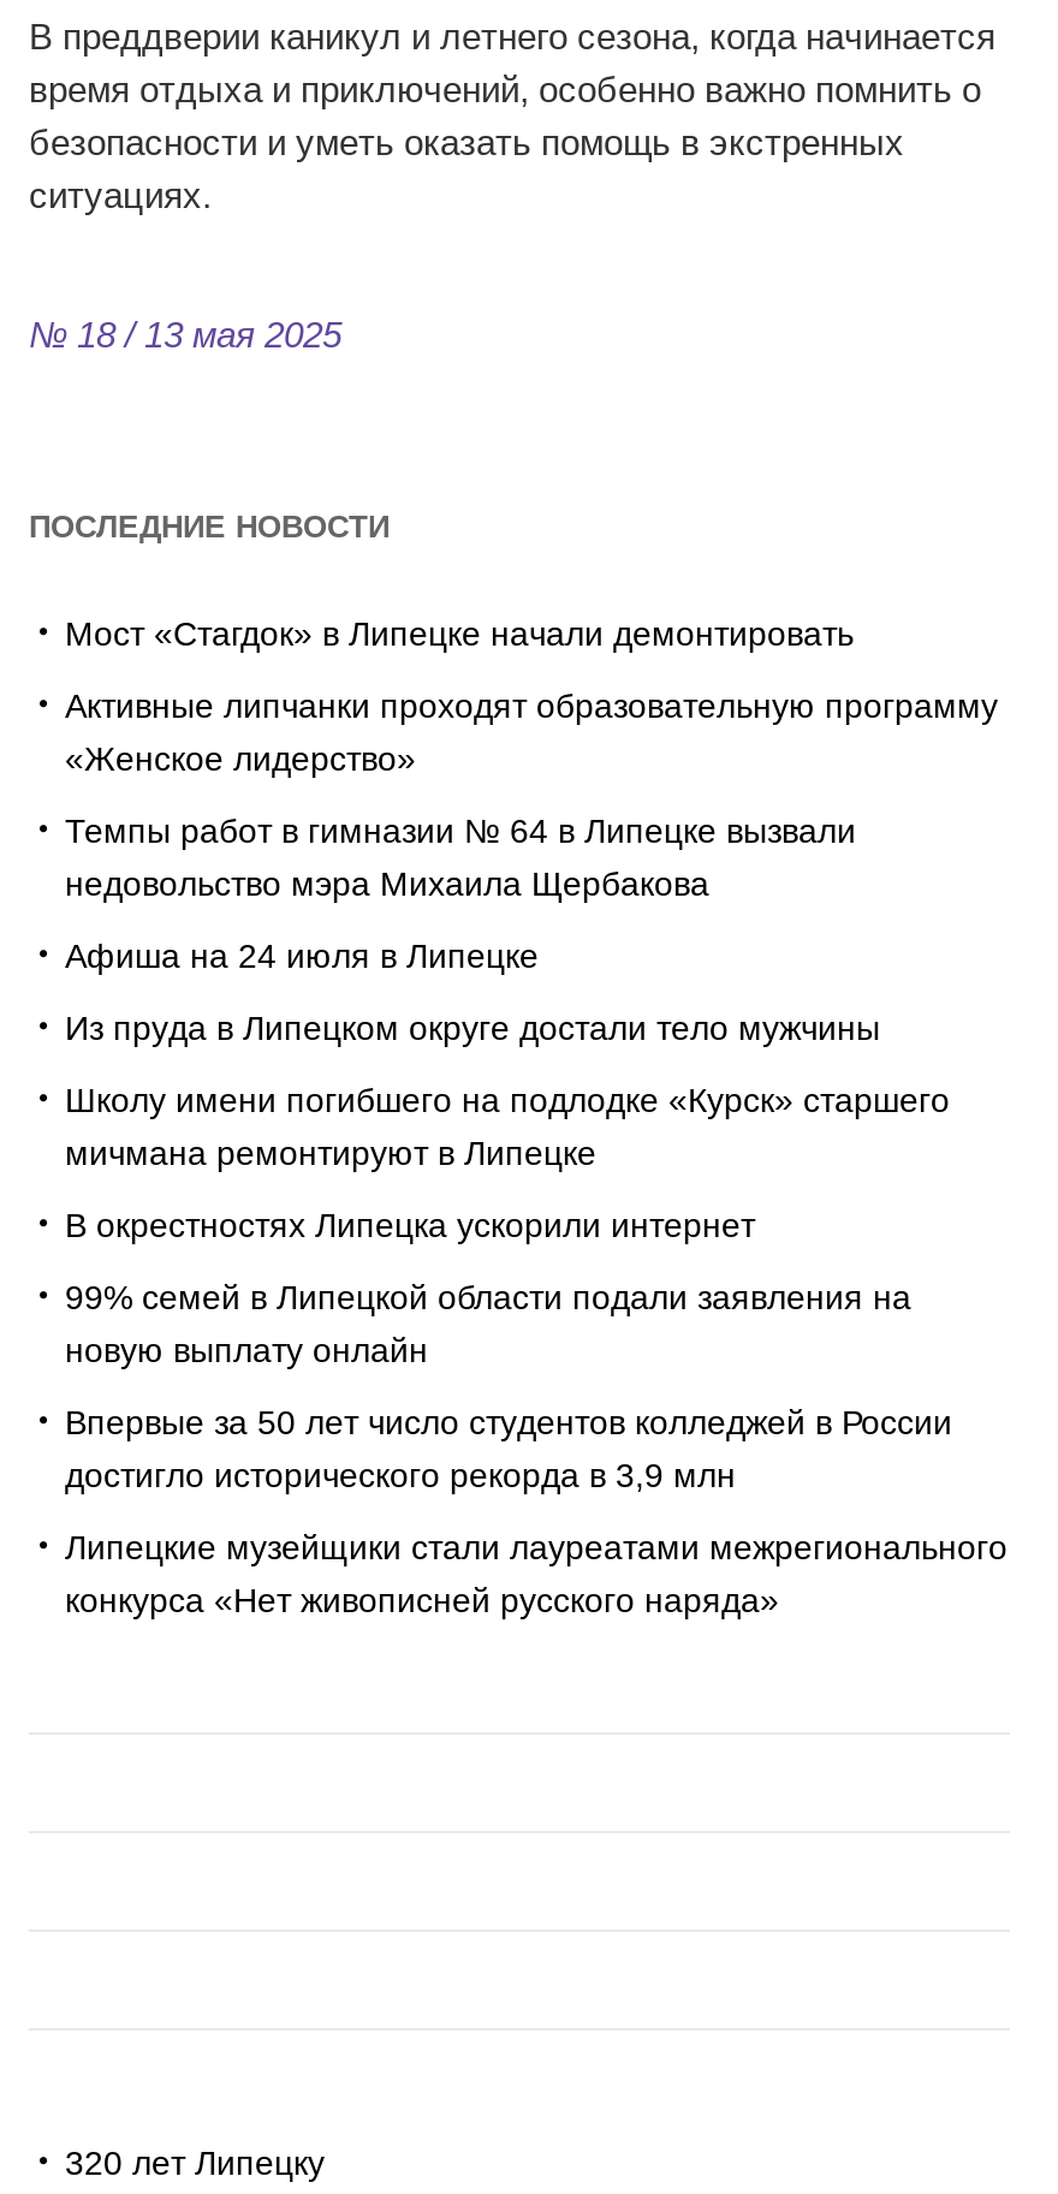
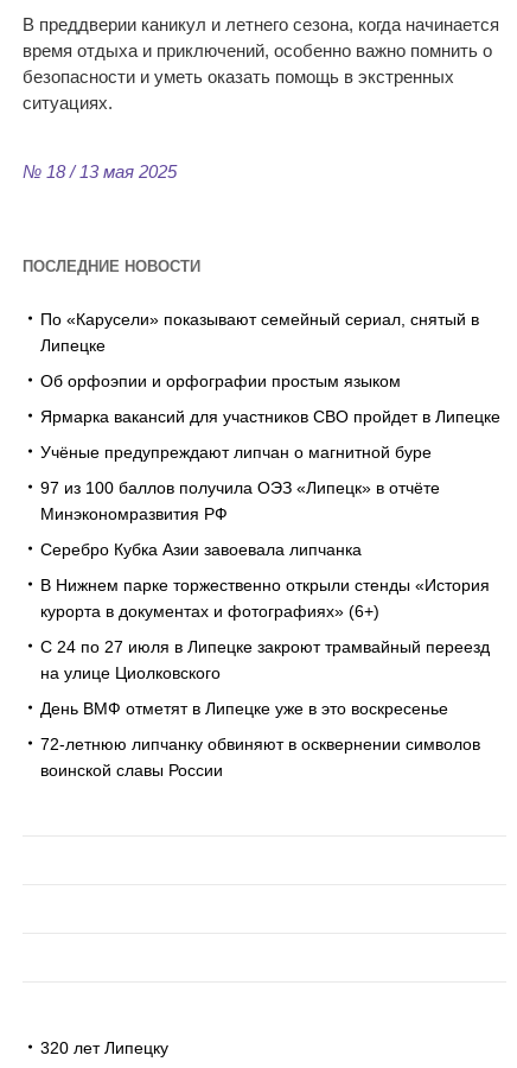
- Мост «Стагдок» в Липецке начали демонтировать
+ По «Карусели» показывают семейный сериал, снятый в
+ Липецке

- Активные липчанки проходят образовательную программу
- «Женское лидерство»
+ Об орфоэпии и орфографии простым языком

- Темпы работ в гимназии № 64 в Липецке вызвали
- недовольство мэра Михаила Щербакова
+ Ярмарка вакансий для участников СВО пройдет в Липецке

- Афиша на 24 июля в Липецке
+ Учёные предупреждают липчан о магнитной буре

- Из пруда в Липецком округе достали тело мужчины
+ 97 из 100 баллов получила ОЭЗ «Липецк» в отчёте
+ Минэкономразвития РФ

- Школу имени погибшего на подлодке «Курск» старшего
- мичмана ремонтируют в Липецке
+ Серебро Кубка Азии завоевала липчанка

- В окрестностях Липецка ускорили интернет
+ В Нижнем парке торжественно открыли стенды «История
+ курорта в документах и фотографиях» (6+)

- 99% семей в Липецкой области подали заявления на
- новую выплату онлайн
+ С 24 по 27 июля в Липецке закроют трамвайный переезд
+ на улице Циолковского

- Впервые за 50 лет число студентов колледжей в России
- достигло исторического рекорда в 3,9 млн
+ День ВМФ отметят в Липецке уже в это воскресенье

- Липецкие музейщики стали лауреатами межрегионального
- конкурса «Нет живописней русского наряда»
+ 72-летнюю липчанку обвиняют в осквернении символов
+ воинской славы России
